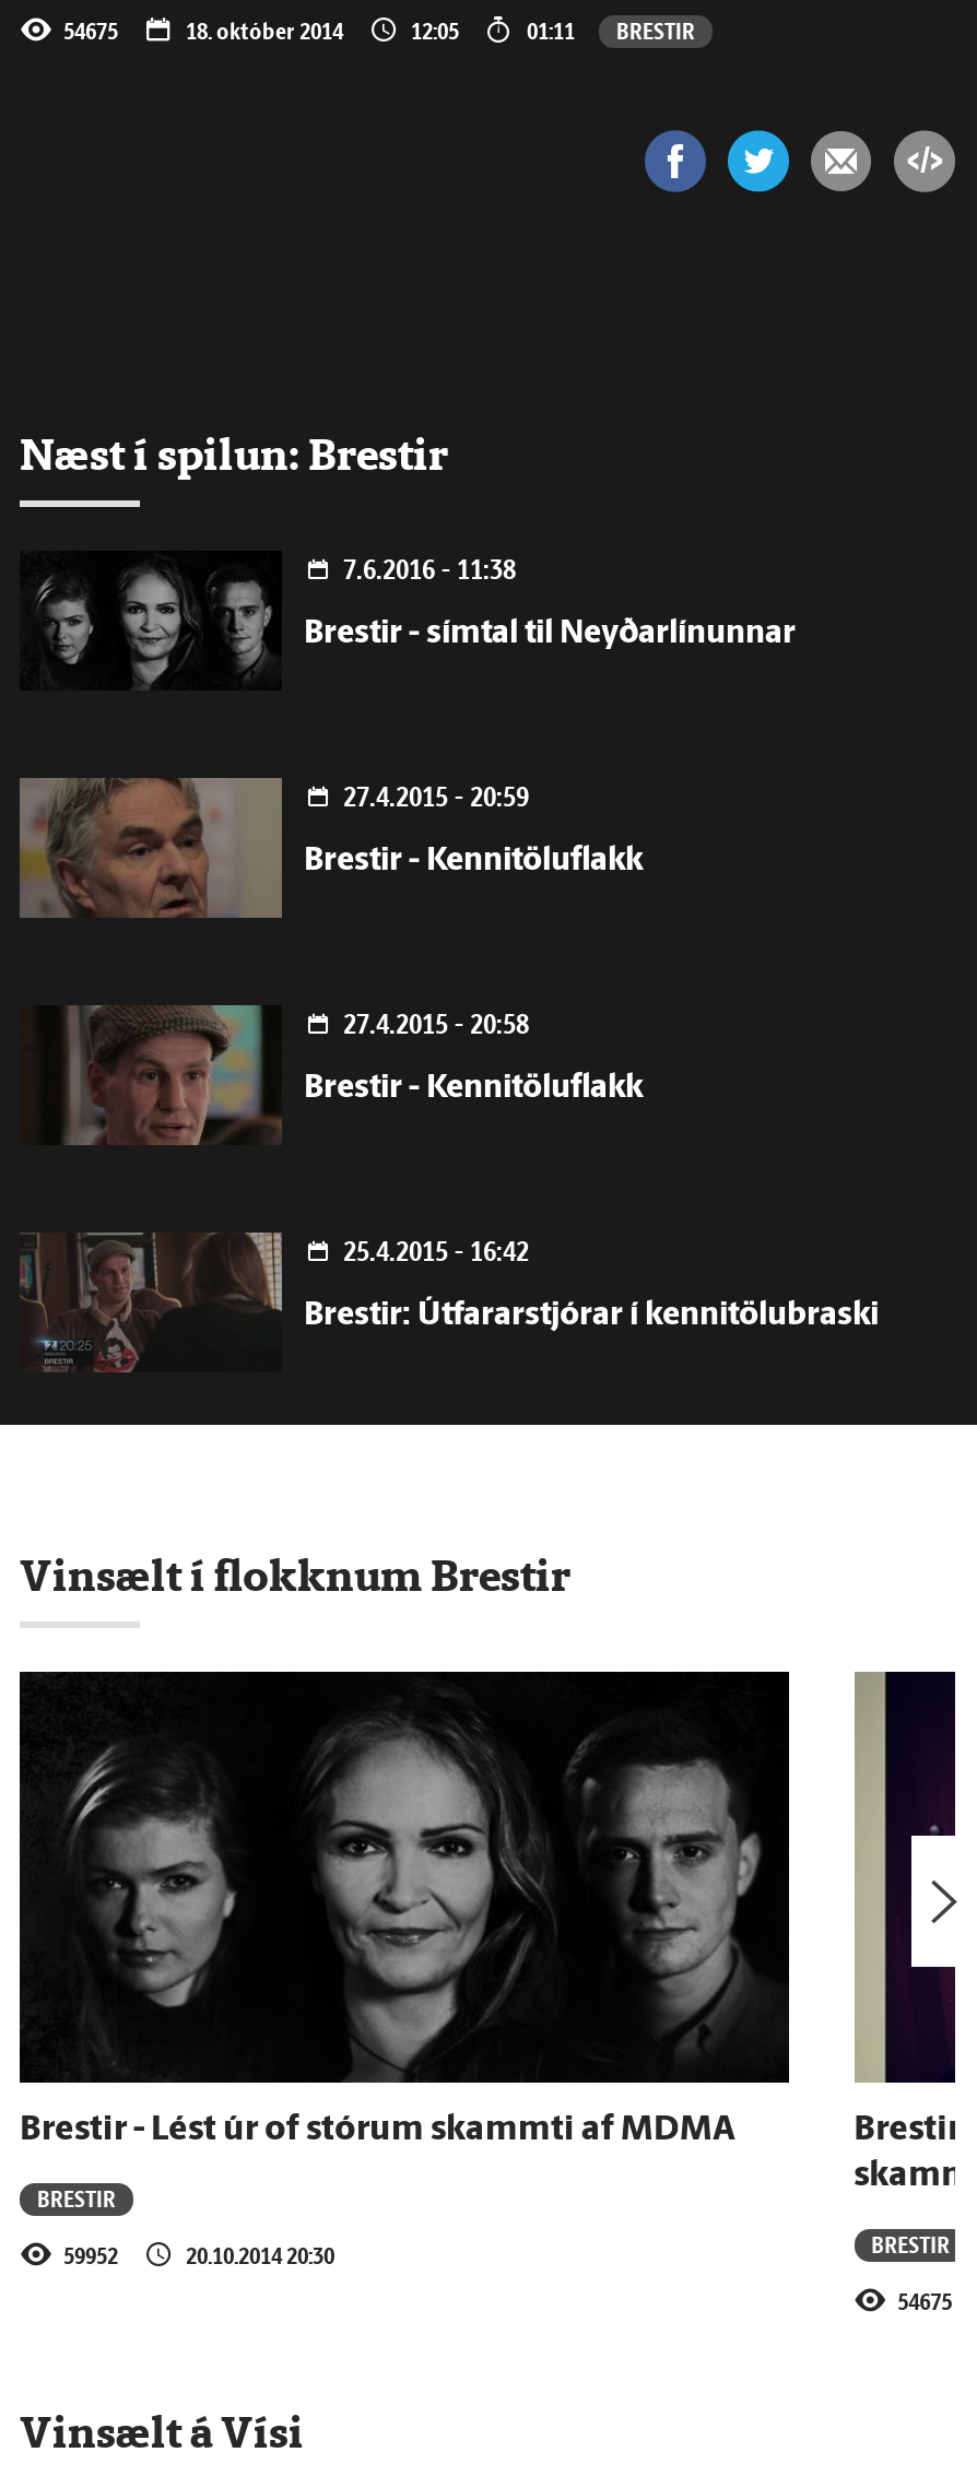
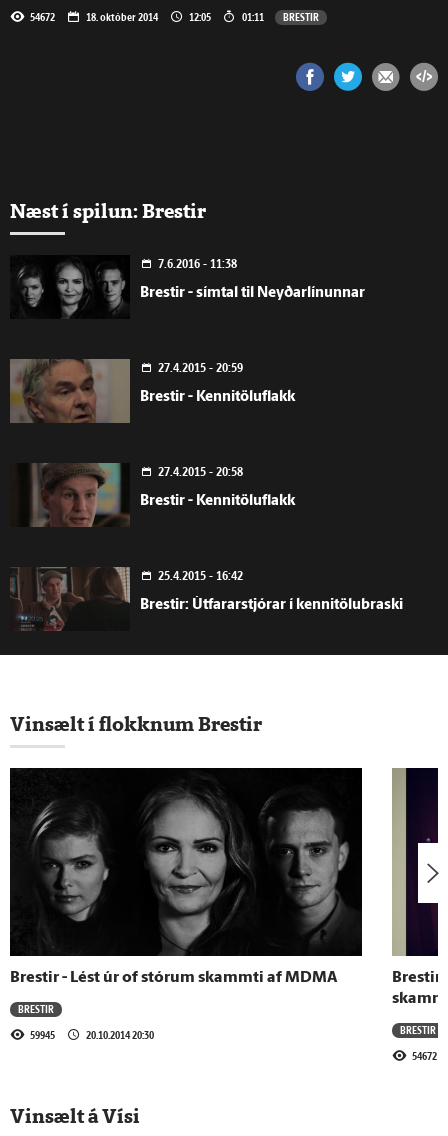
- 54675 18. október 2014 12:05 01:11 BRESTIR
+ 54672 18. október 2014 12:05 01:11 BRESTIR

- 59952
+ 59945

- 54675
+ 54672
